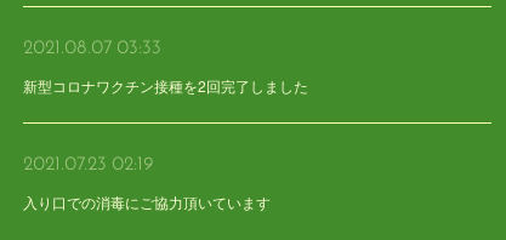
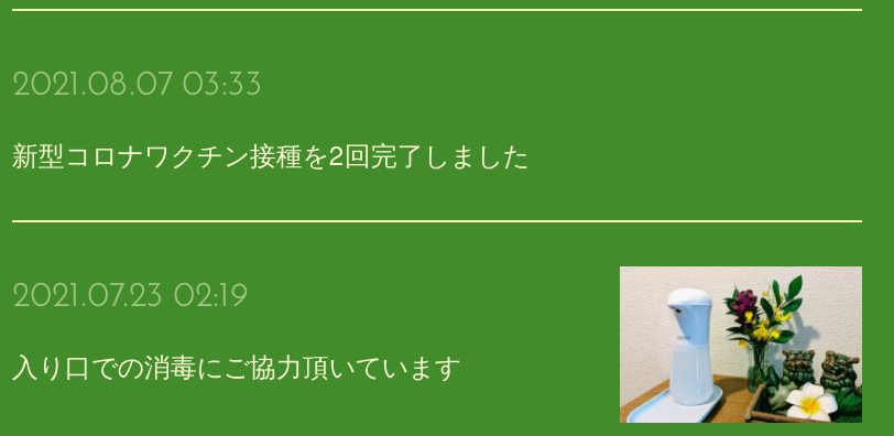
+ [image]
